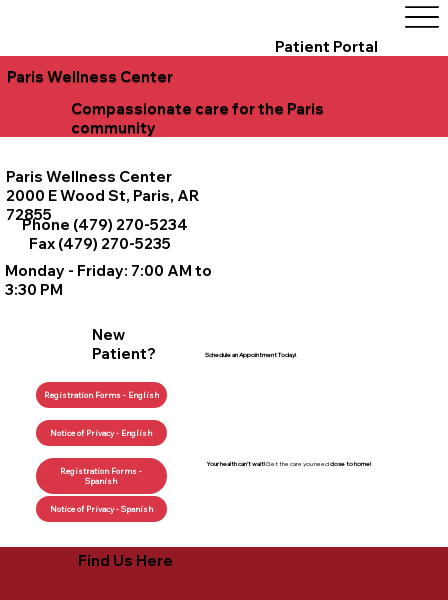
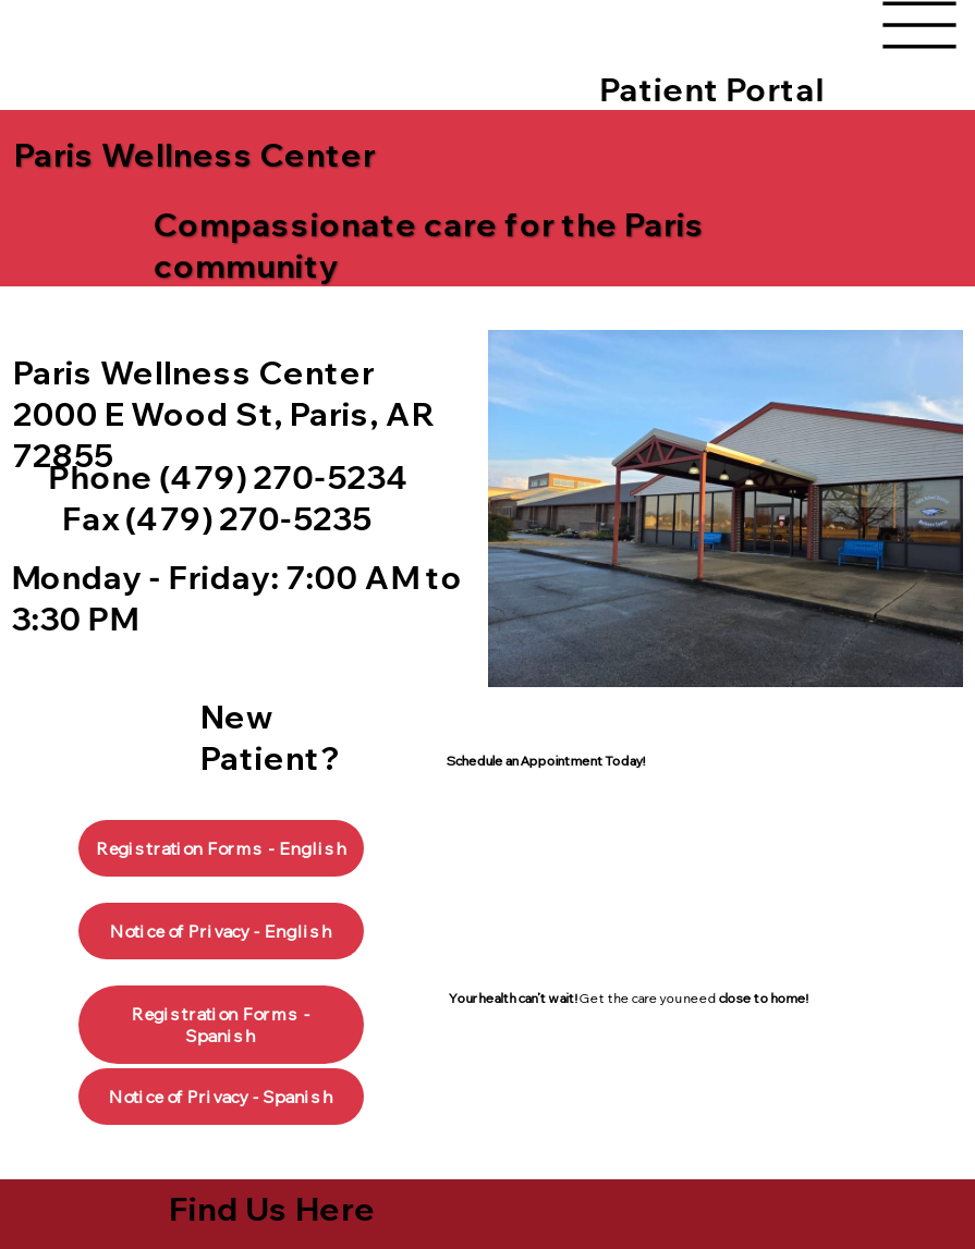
+ [image]
